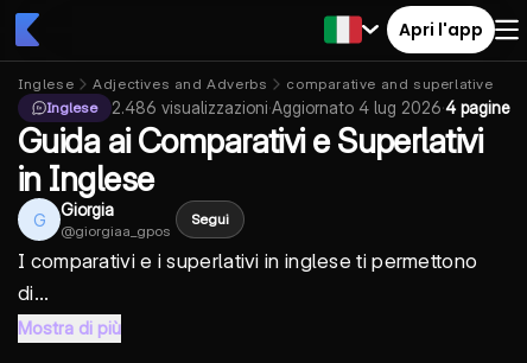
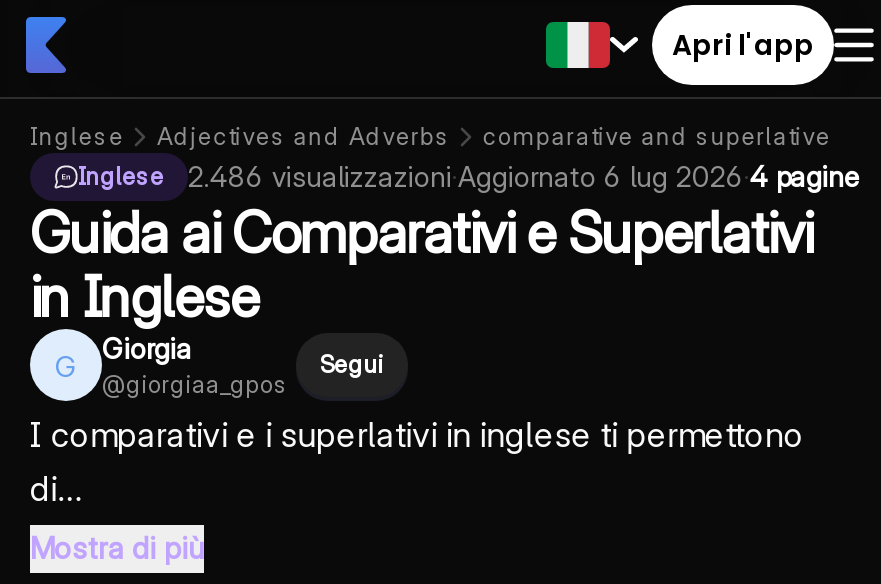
- 2.486 visualizzazioni · Aggiornato 4 lug 2026 · 4 pagine
+ 2.486 visualizzazioni · Aggiornato 6 lug 2026 · 4 pagine
